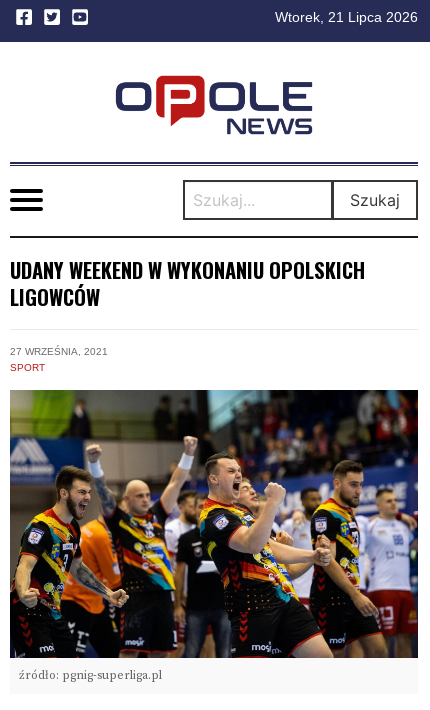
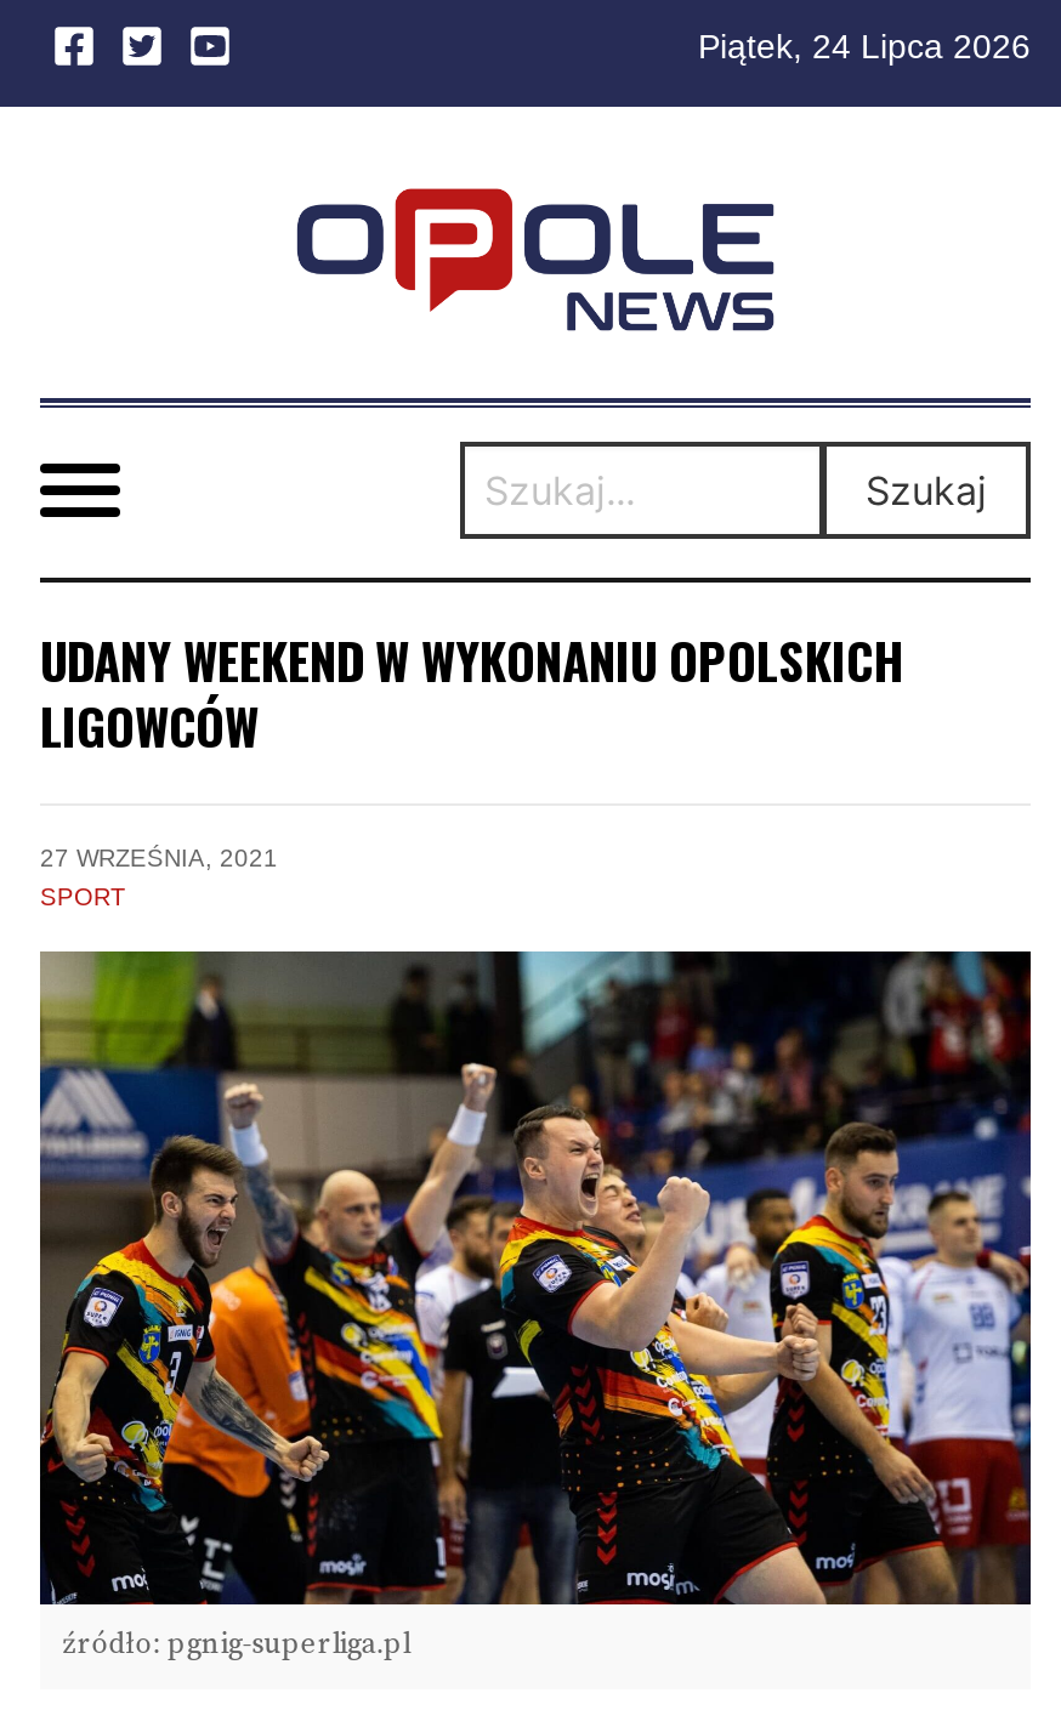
- Wtorek, 21 Lipca 2026
+ Piątek, 24 Lipca 2026
